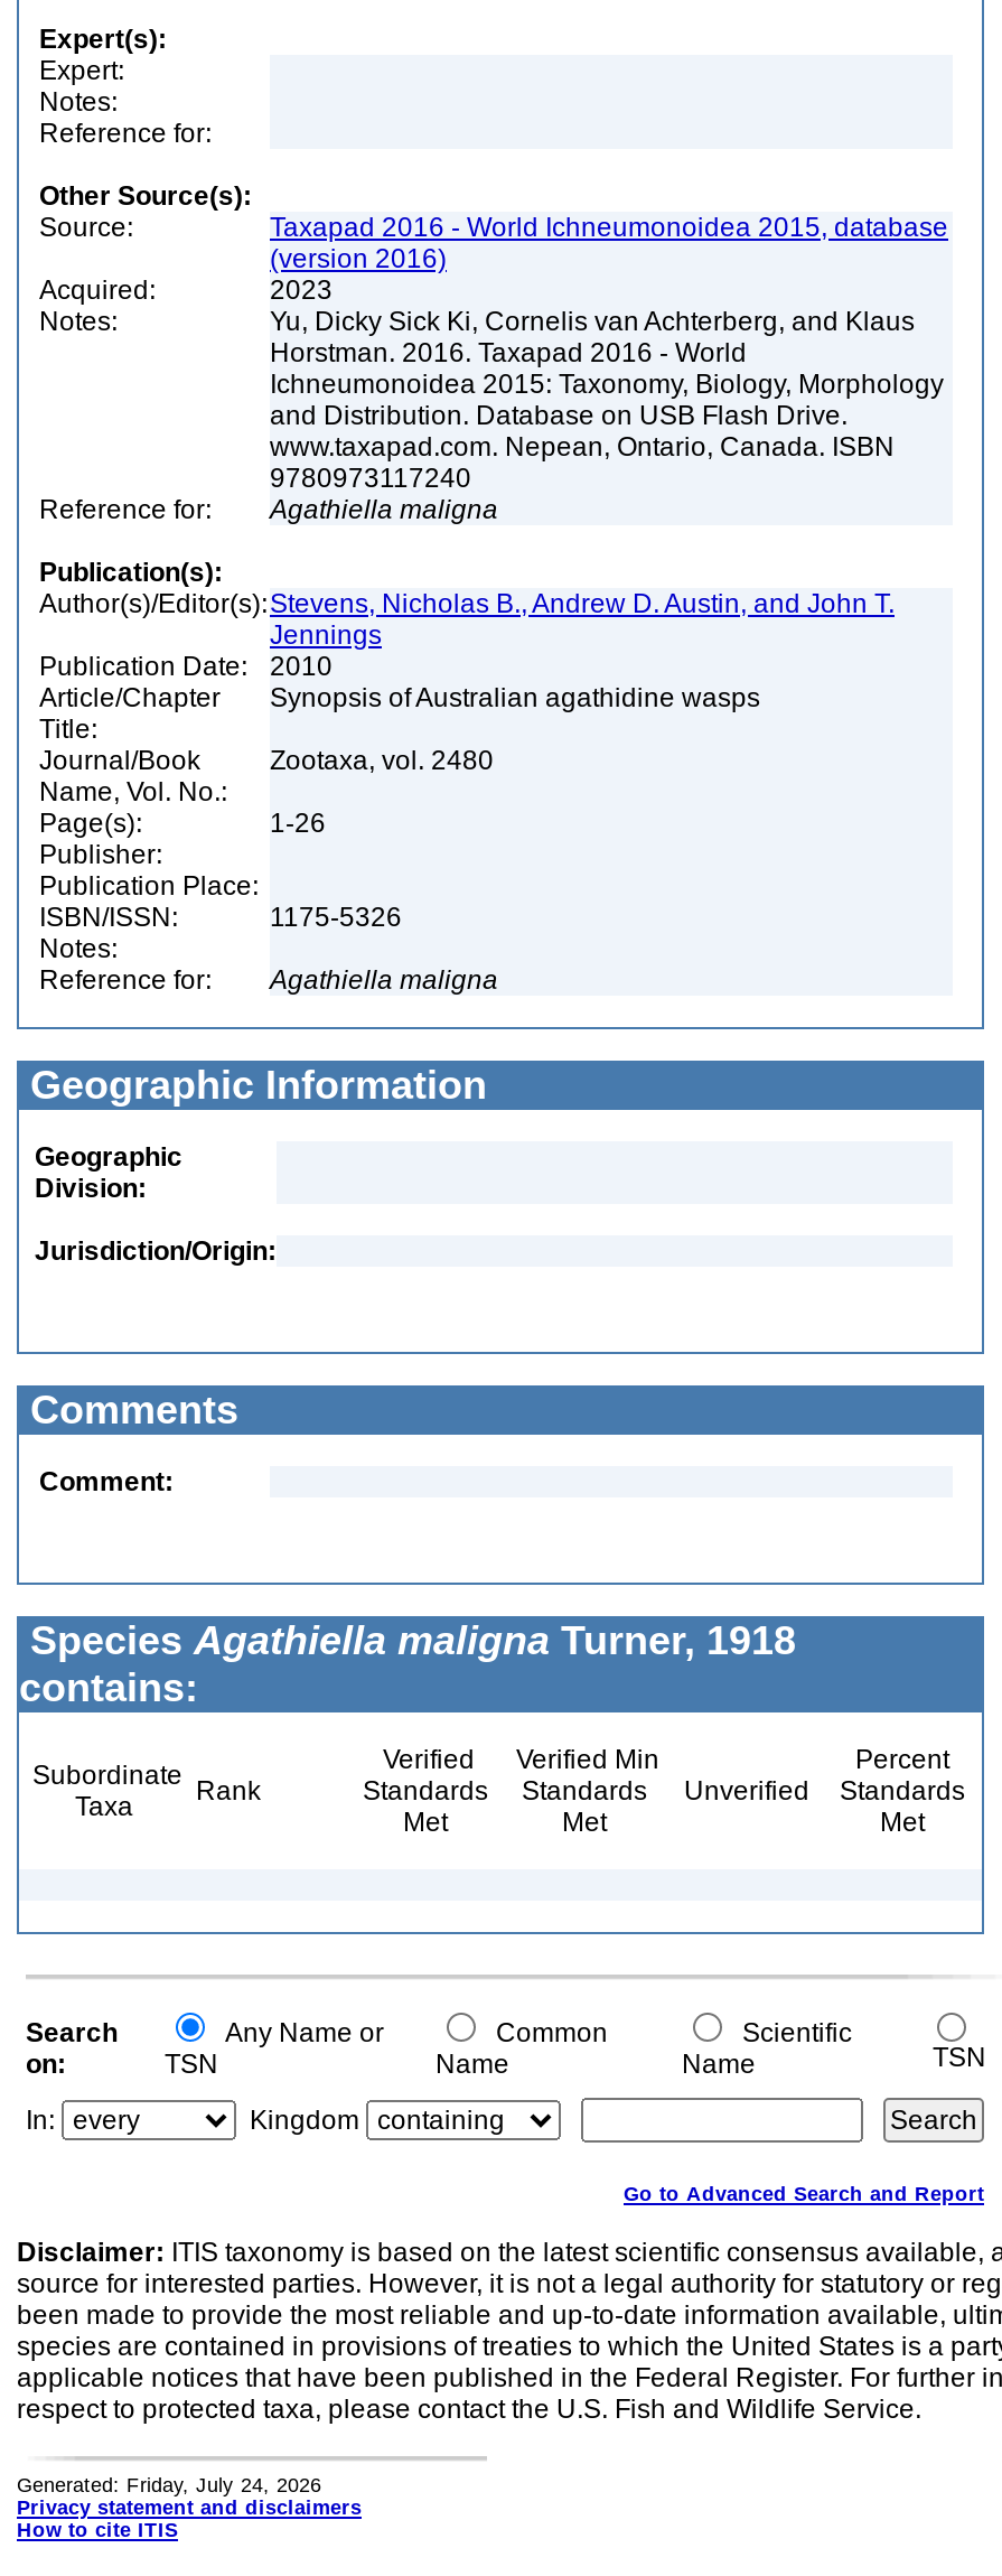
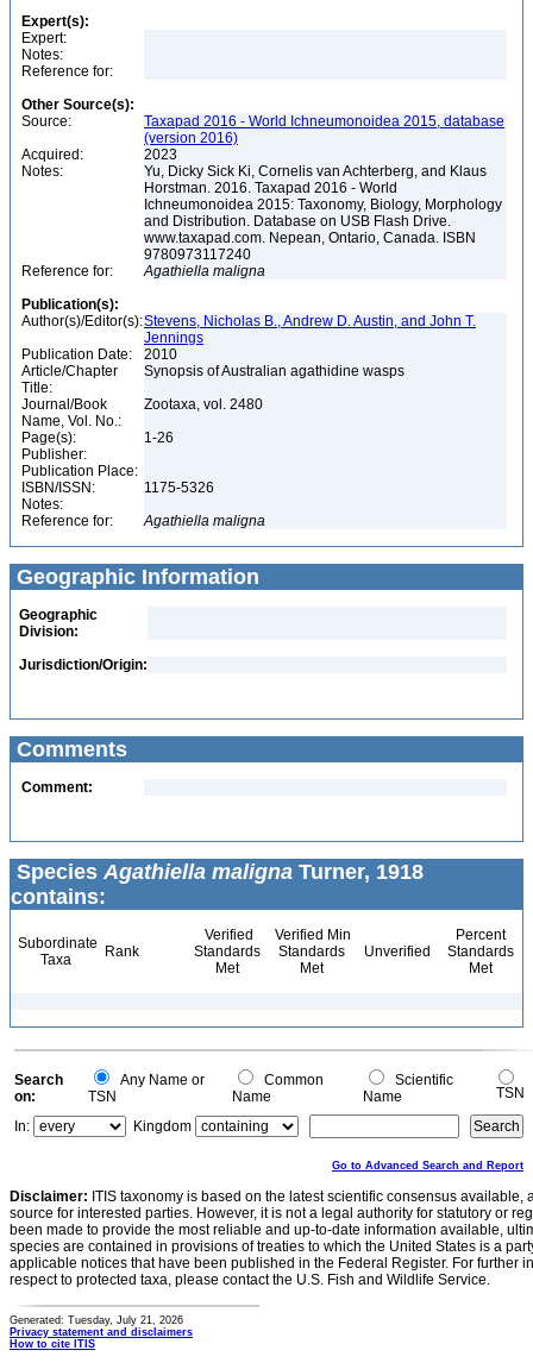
- Generated: Friday, July 24, 2026
+ Generated: Tuesday, July 21, 2026
